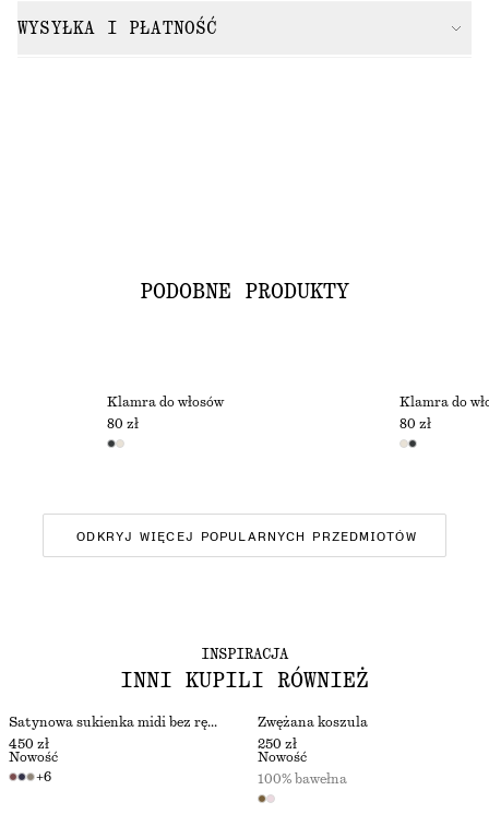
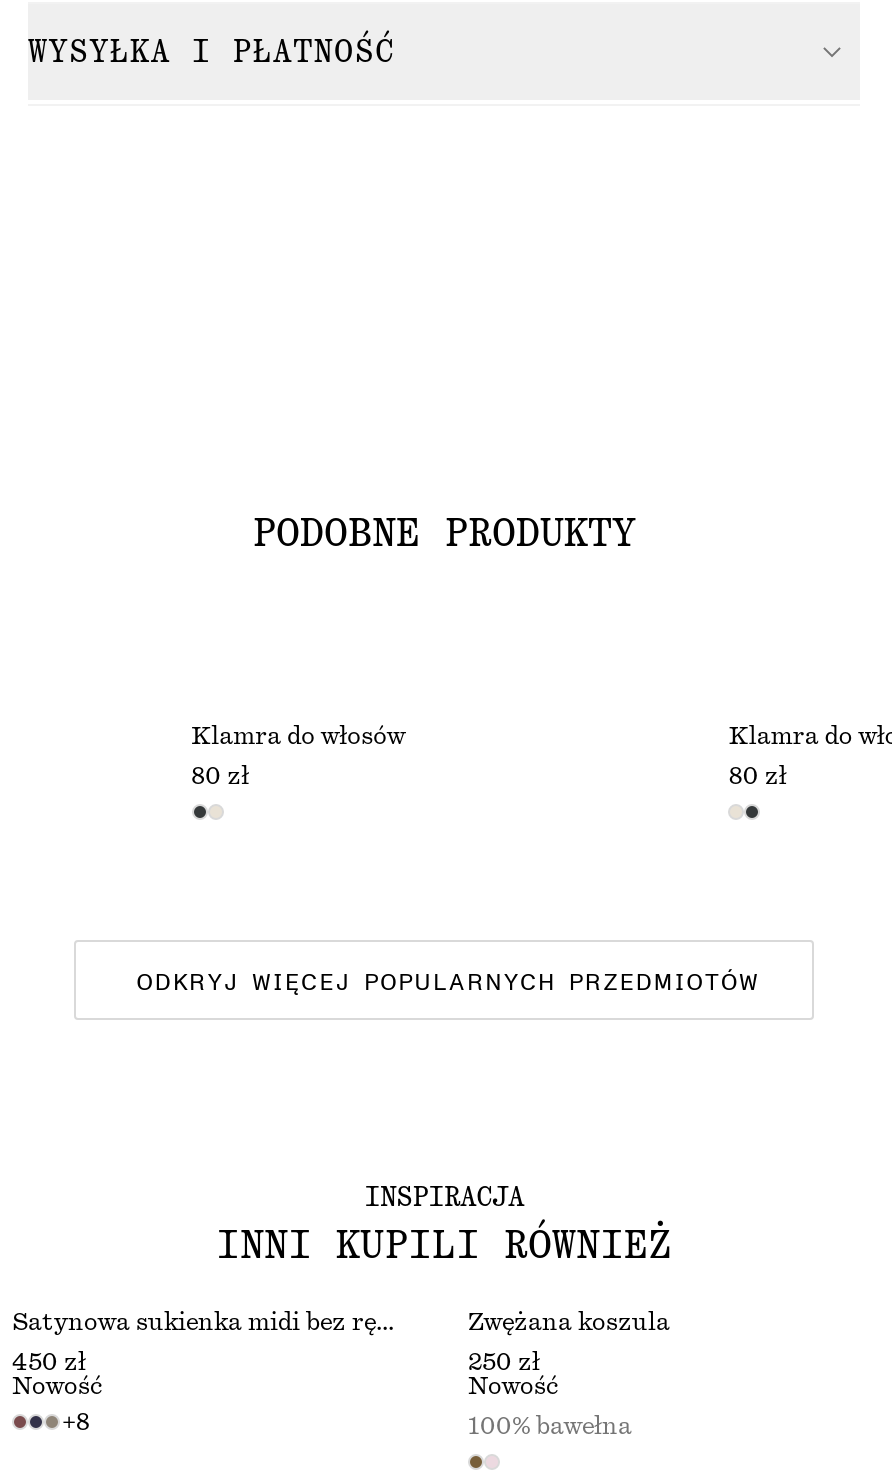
- +6
+ +8
